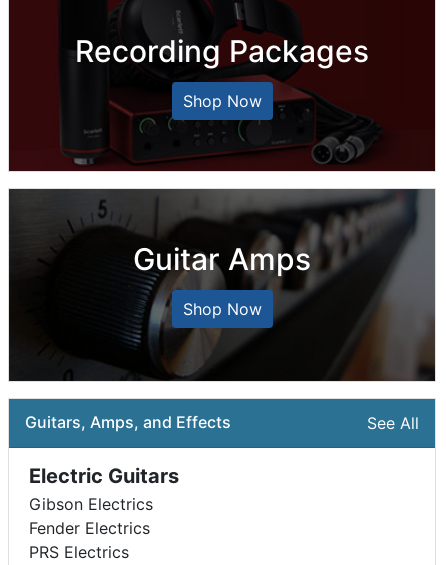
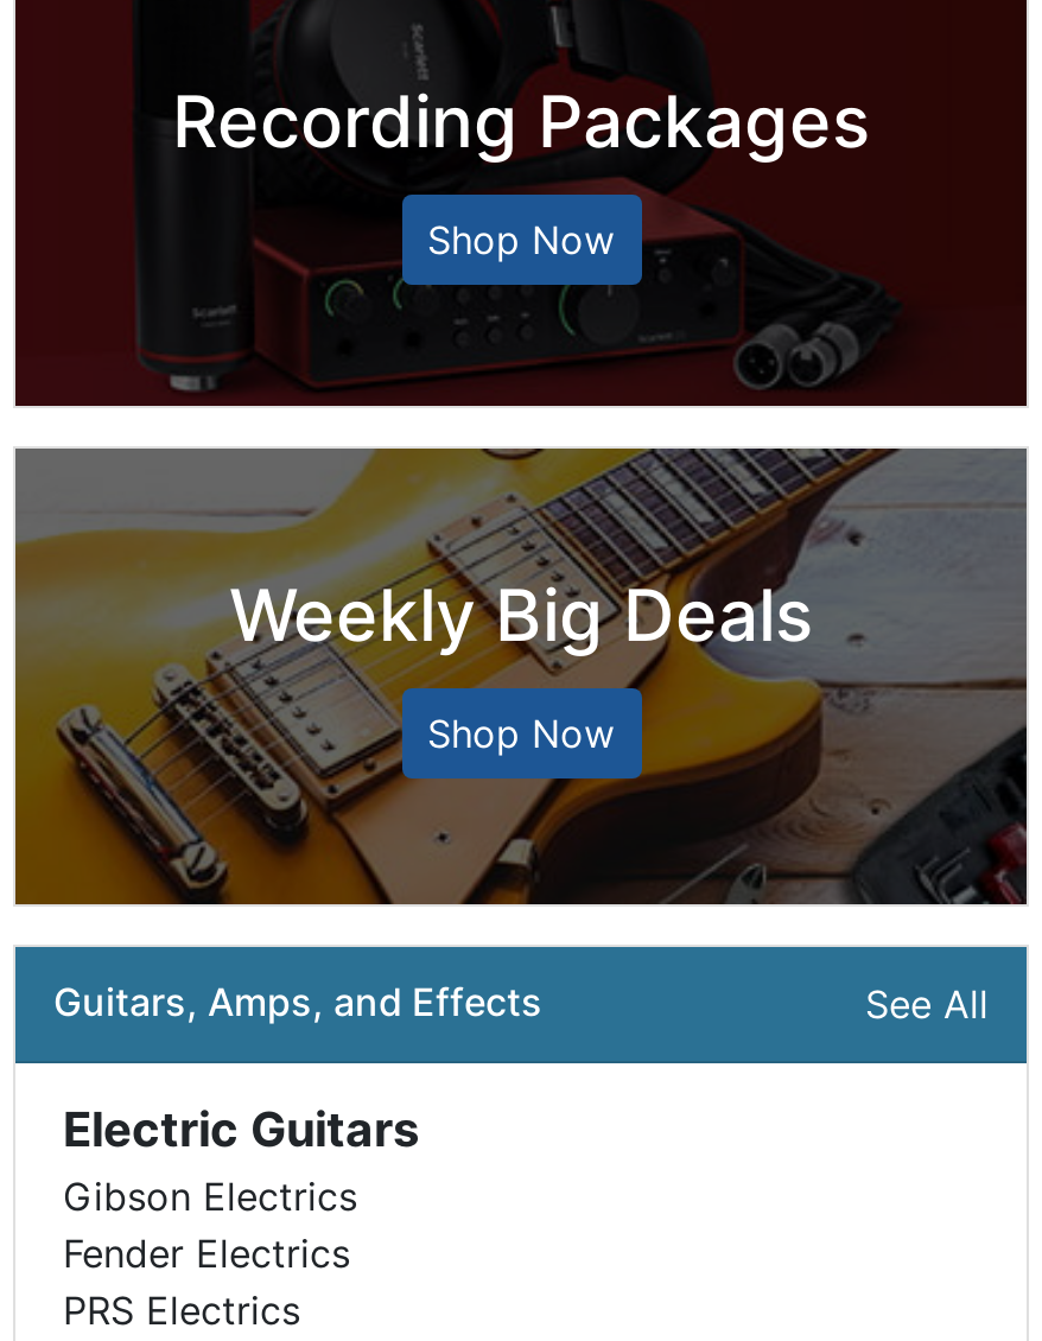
- [image]
- Guitar Amps
+ [image]
+ Weekly Big Deals
